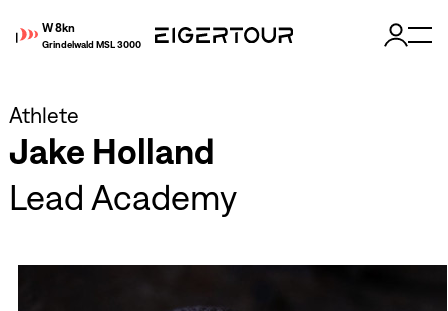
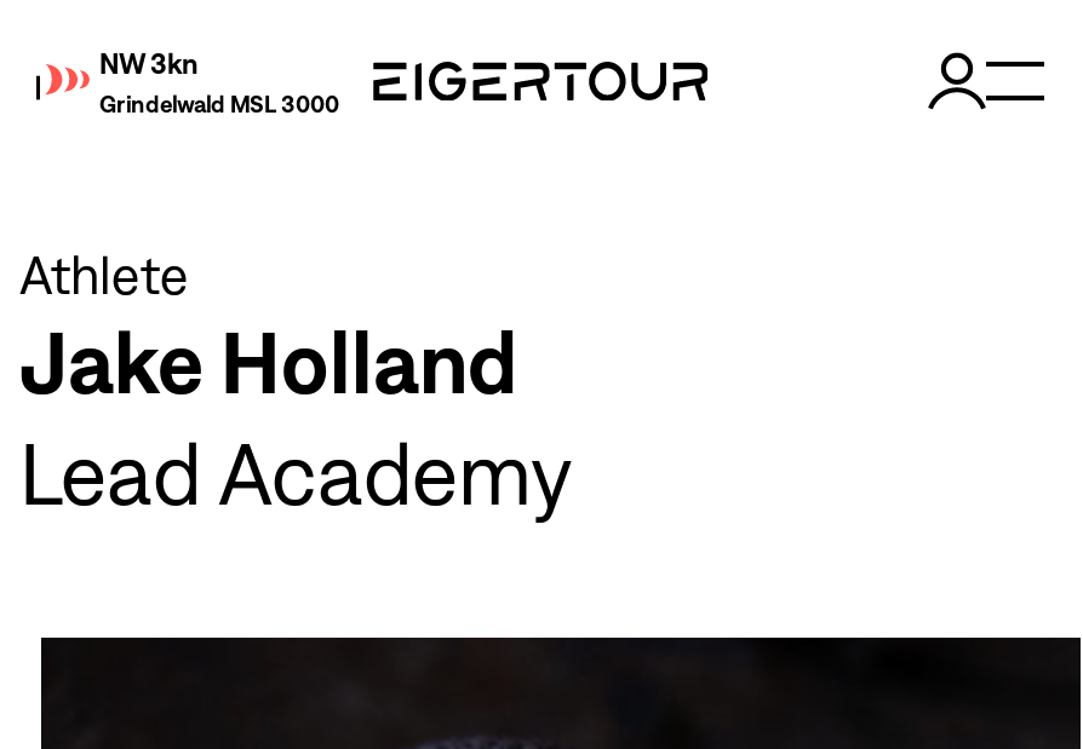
- W 8kn
+ NW 3kn
